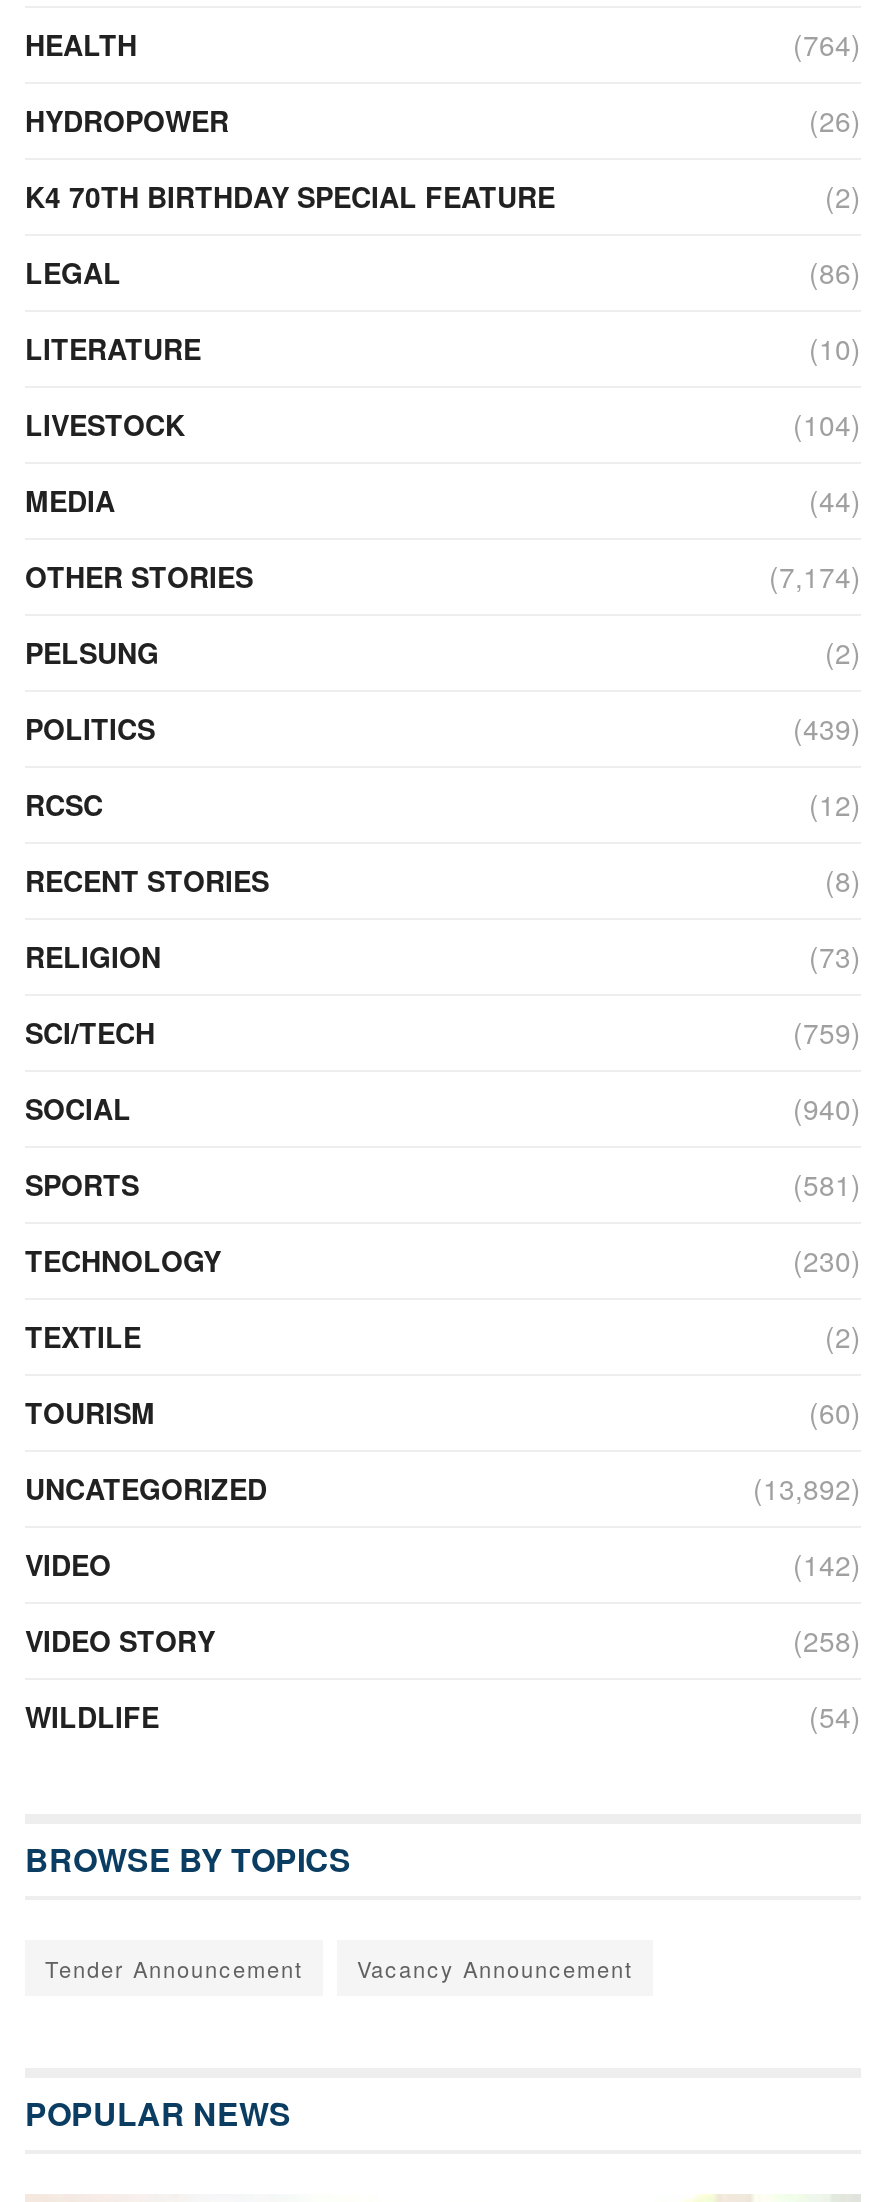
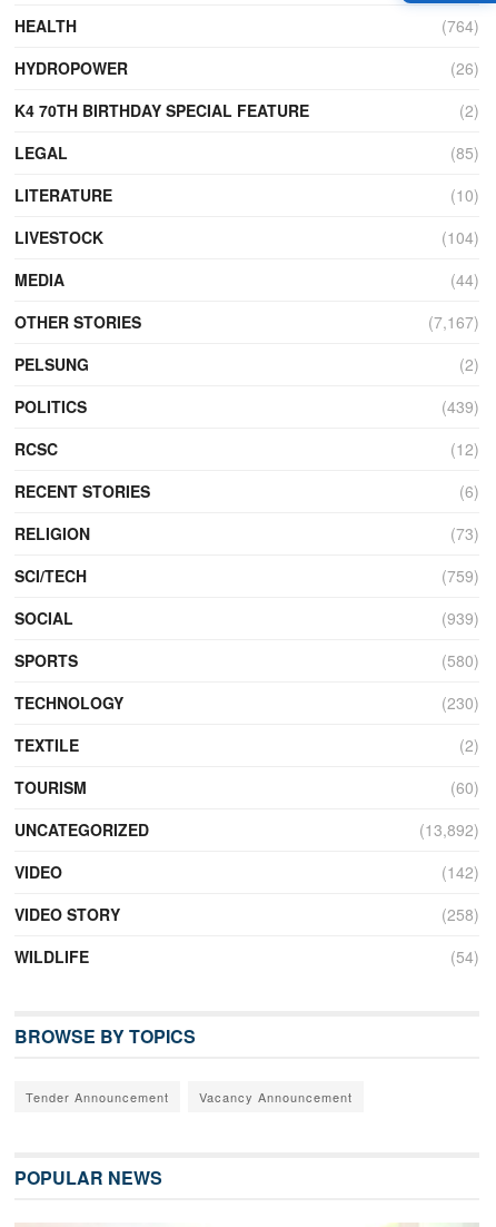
- (86)
+ (85)

- (7,174)
+ (7,167)

- (8)
+ (6)

- (940)
+ (939)

- (581)
+ (580)
